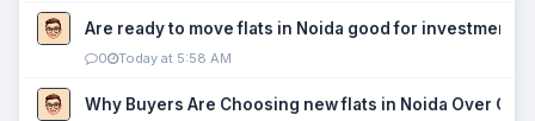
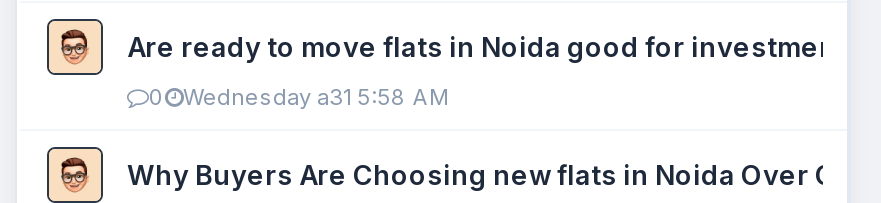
- Today at 5:58 AM
+ Wednesday a31 5:58 AM
